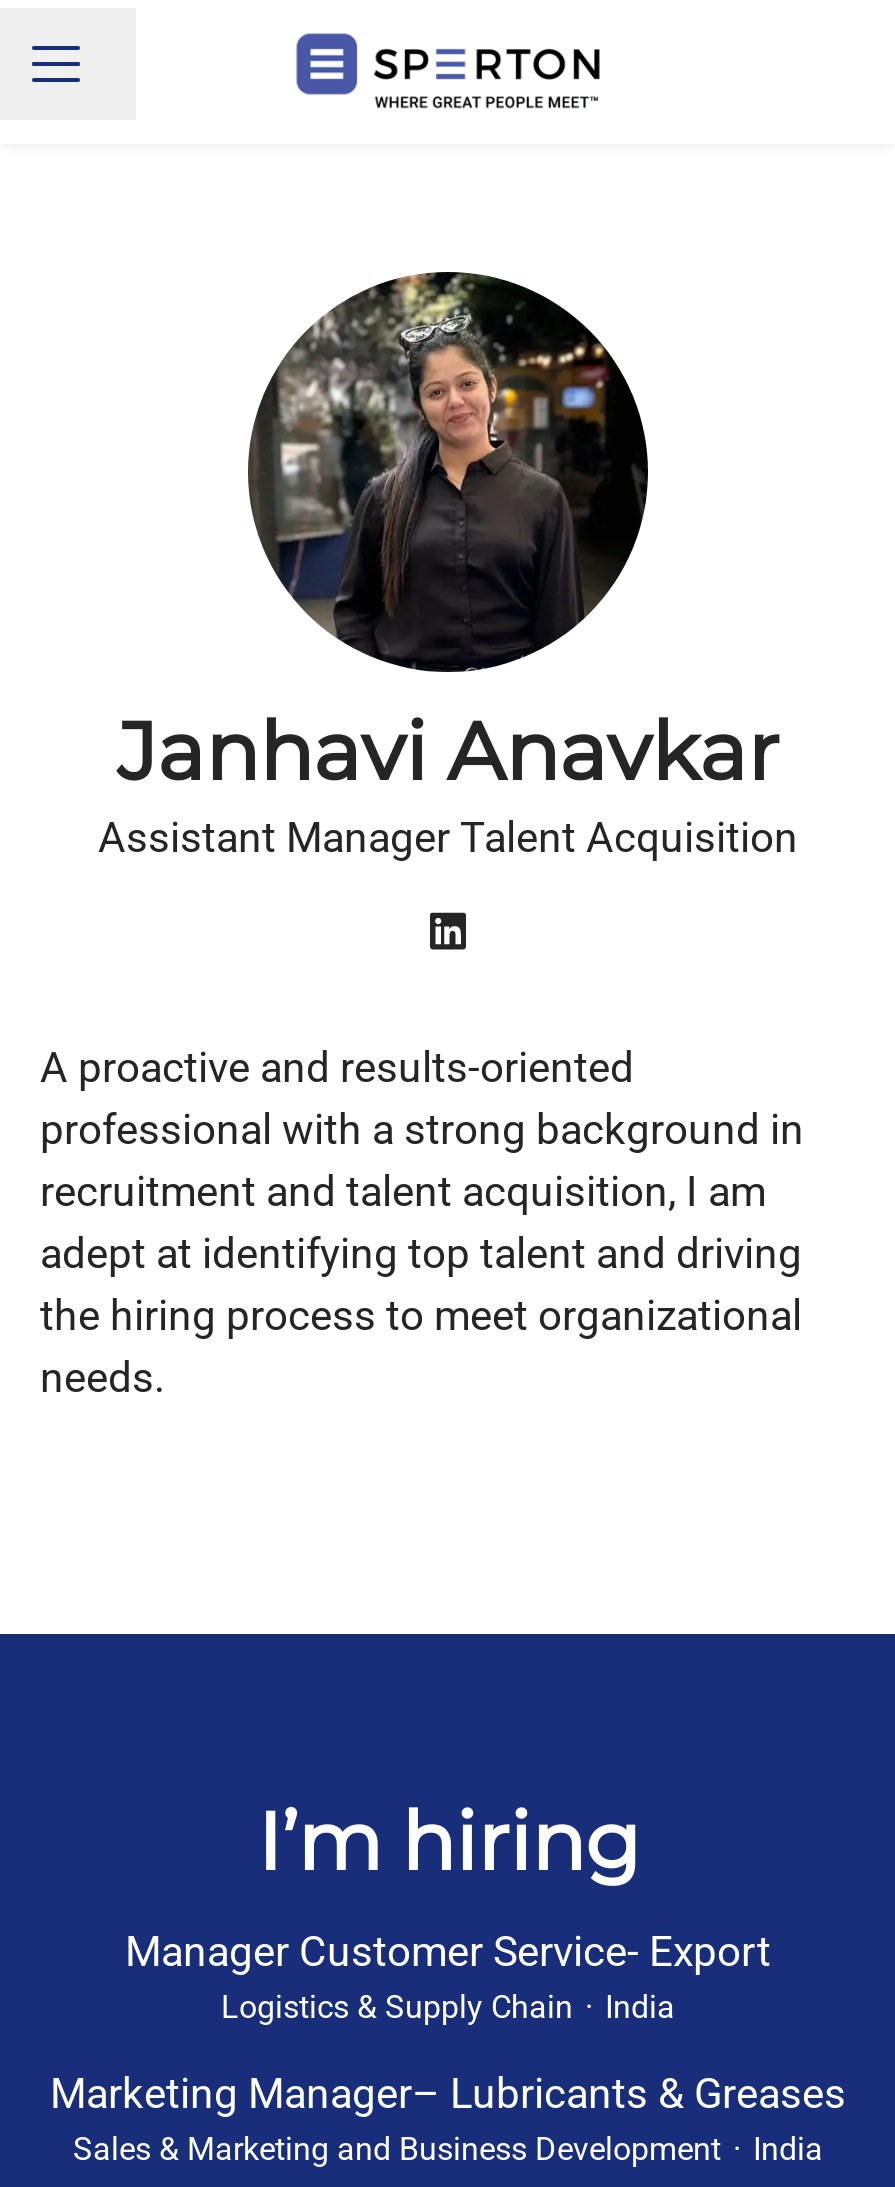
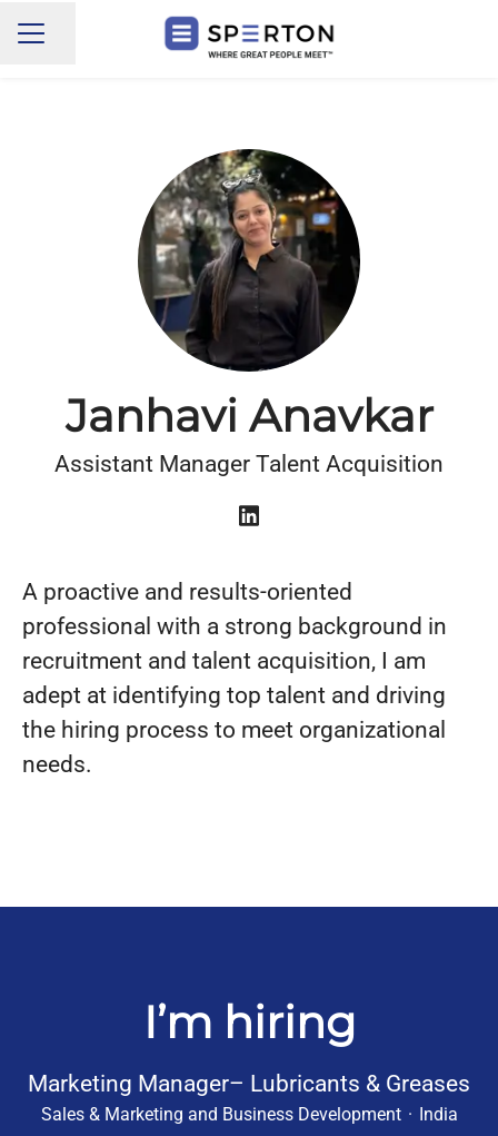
- Manager Customer Service- Export
- Logistics & Supply Chain · India
